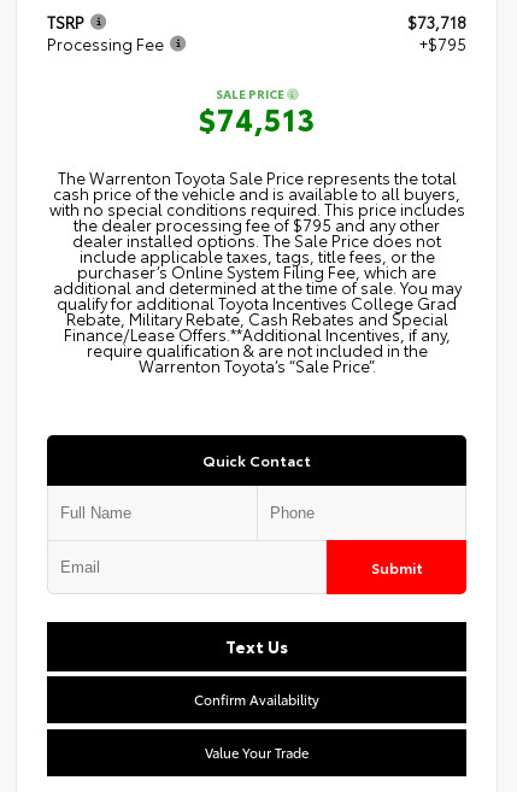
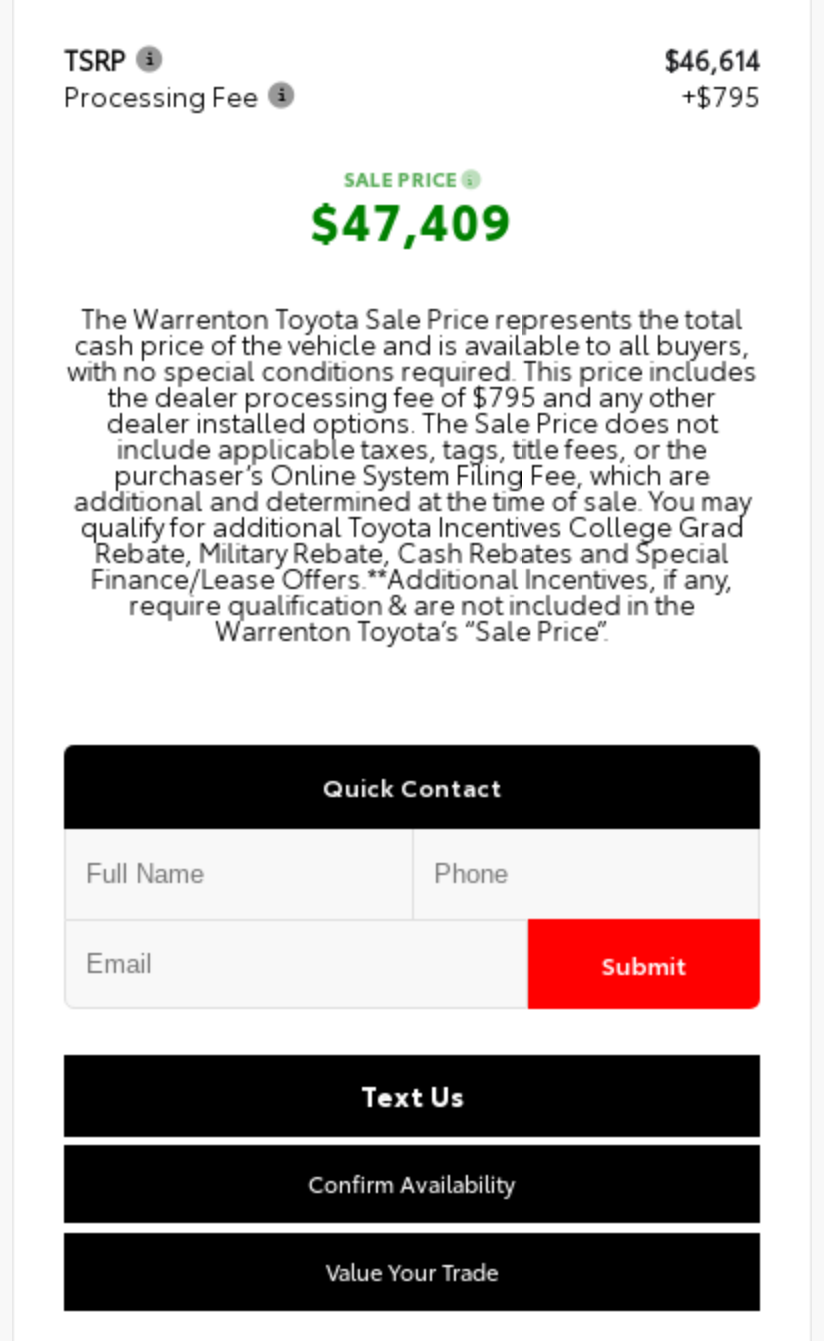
- $73,718
+ $46,614

- $74,513
+ $47,409
